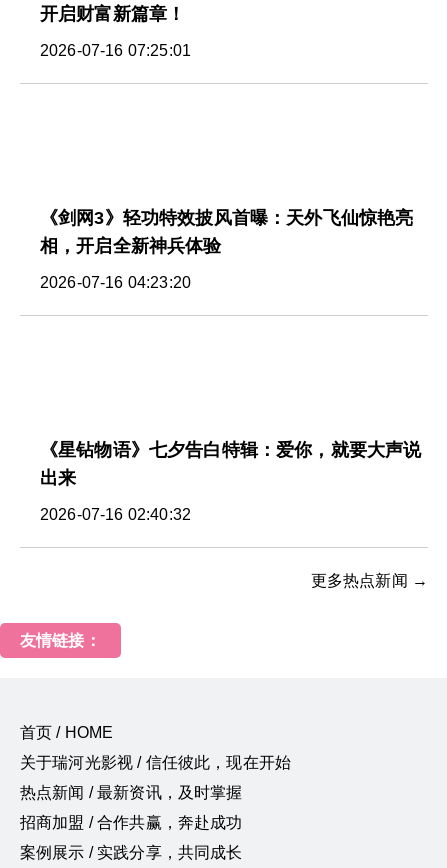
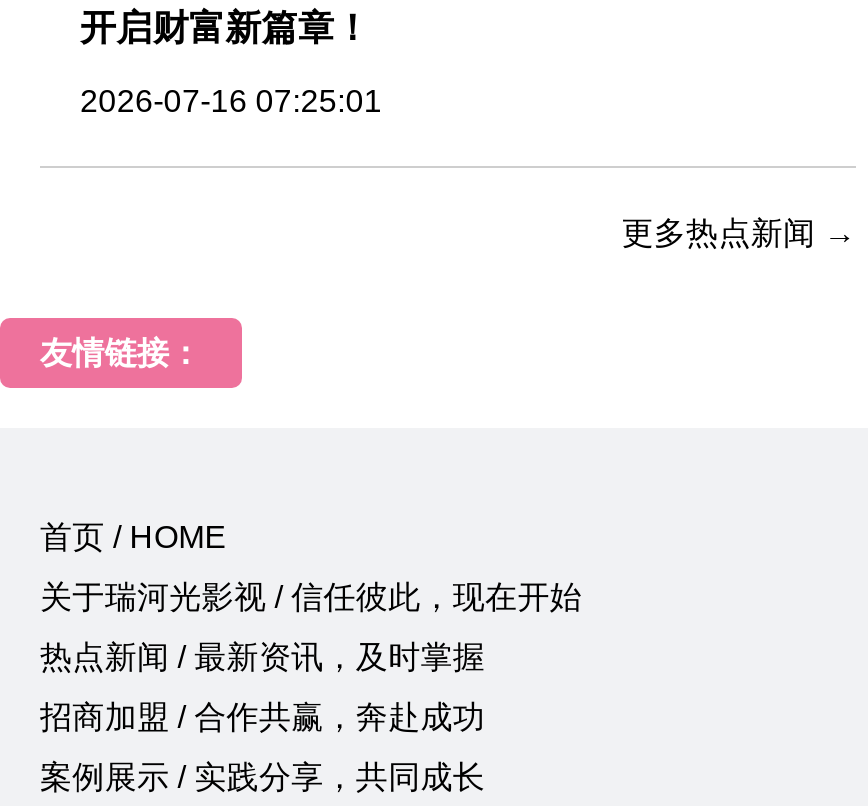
- 《剑网3》轻功特效披风首曝：天外飞仙惊艳亮
- 相，开启全新神兵体验
- 2026-07-16 04:23:20

- 《星钻物语》七夕告白特辑：爱你，就要大声说
- 出来
- 2026-07-16 02:40:32
